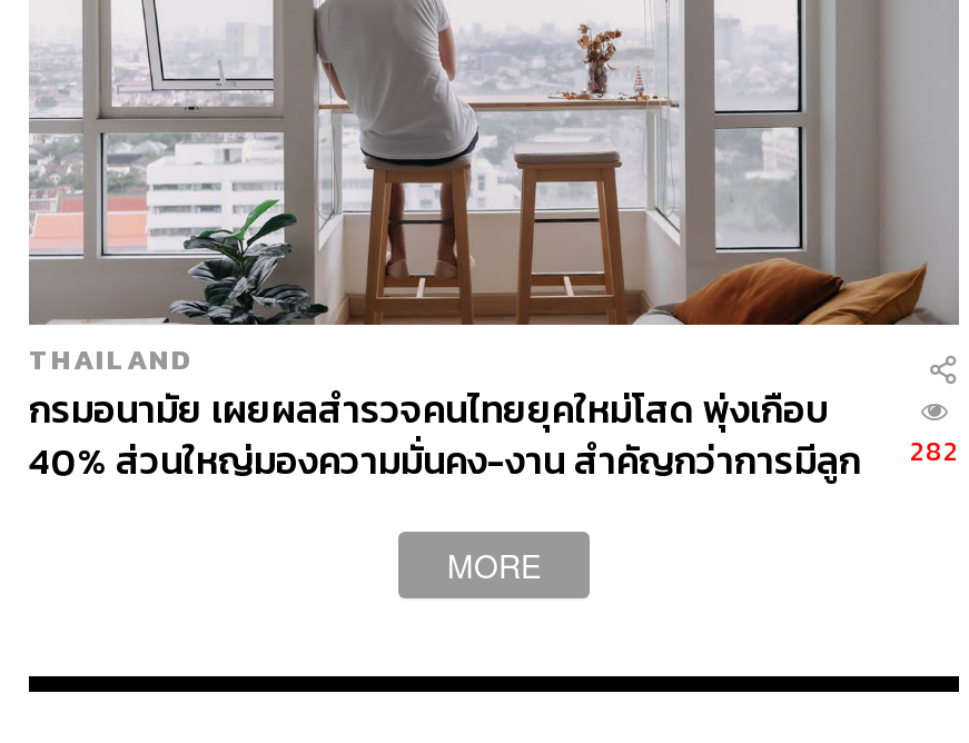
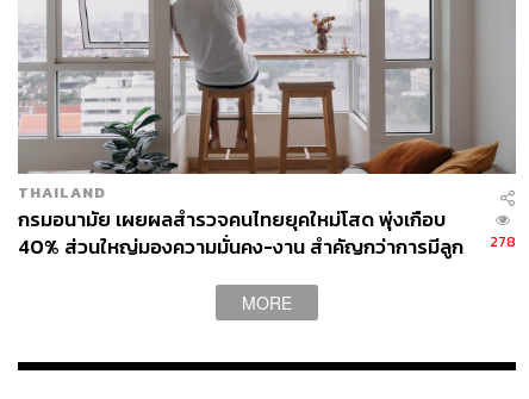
- 282
+ 278
